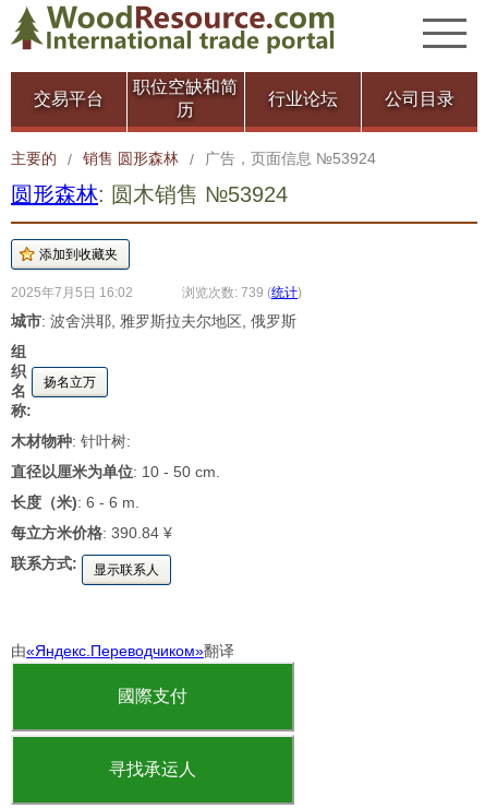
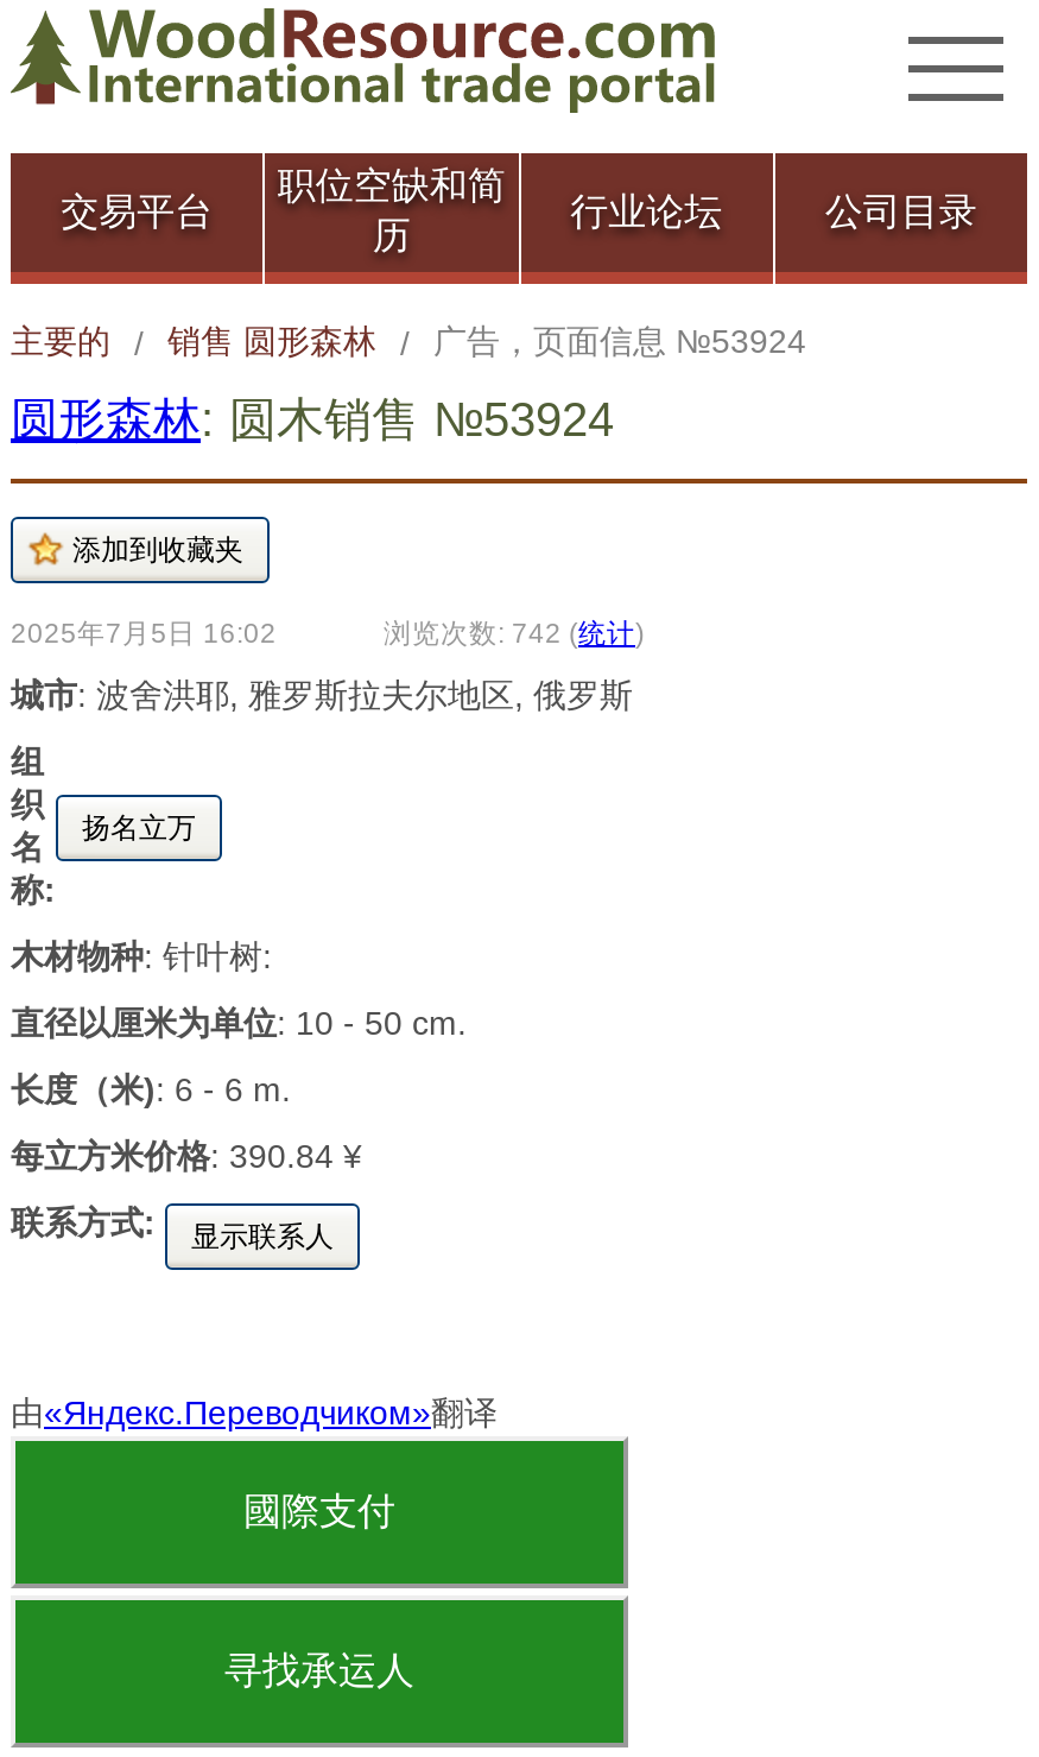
- 浏览次数: 739 (统计)
+ 浏览次数: 742 (统计)
